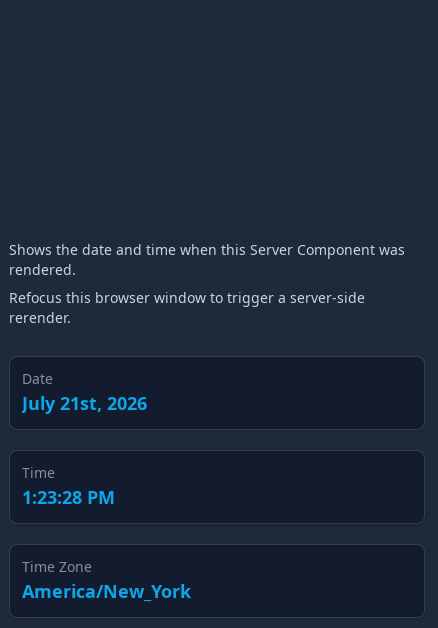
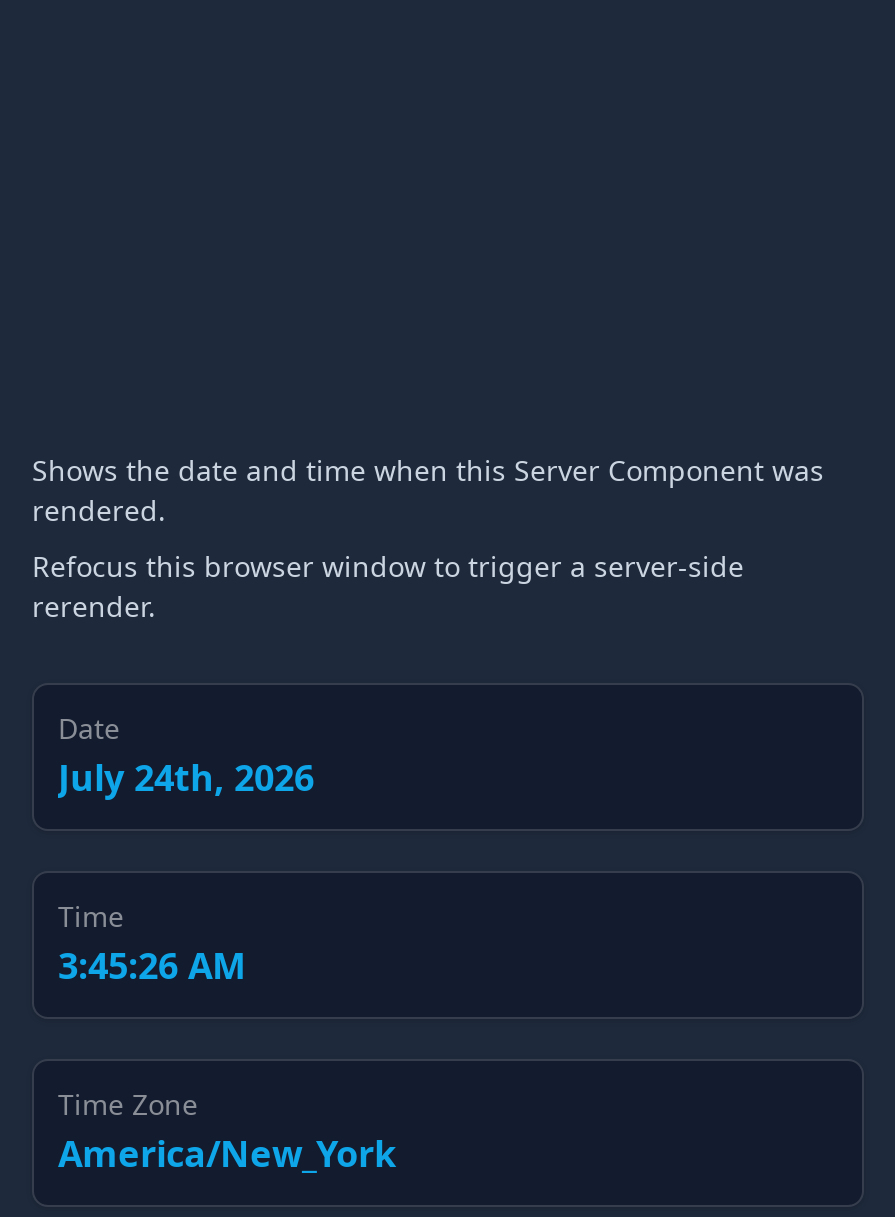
- July 21st, 2026
+ July 24th, 2026

- 1:23:28 PM
+ 3:45:26 AM
